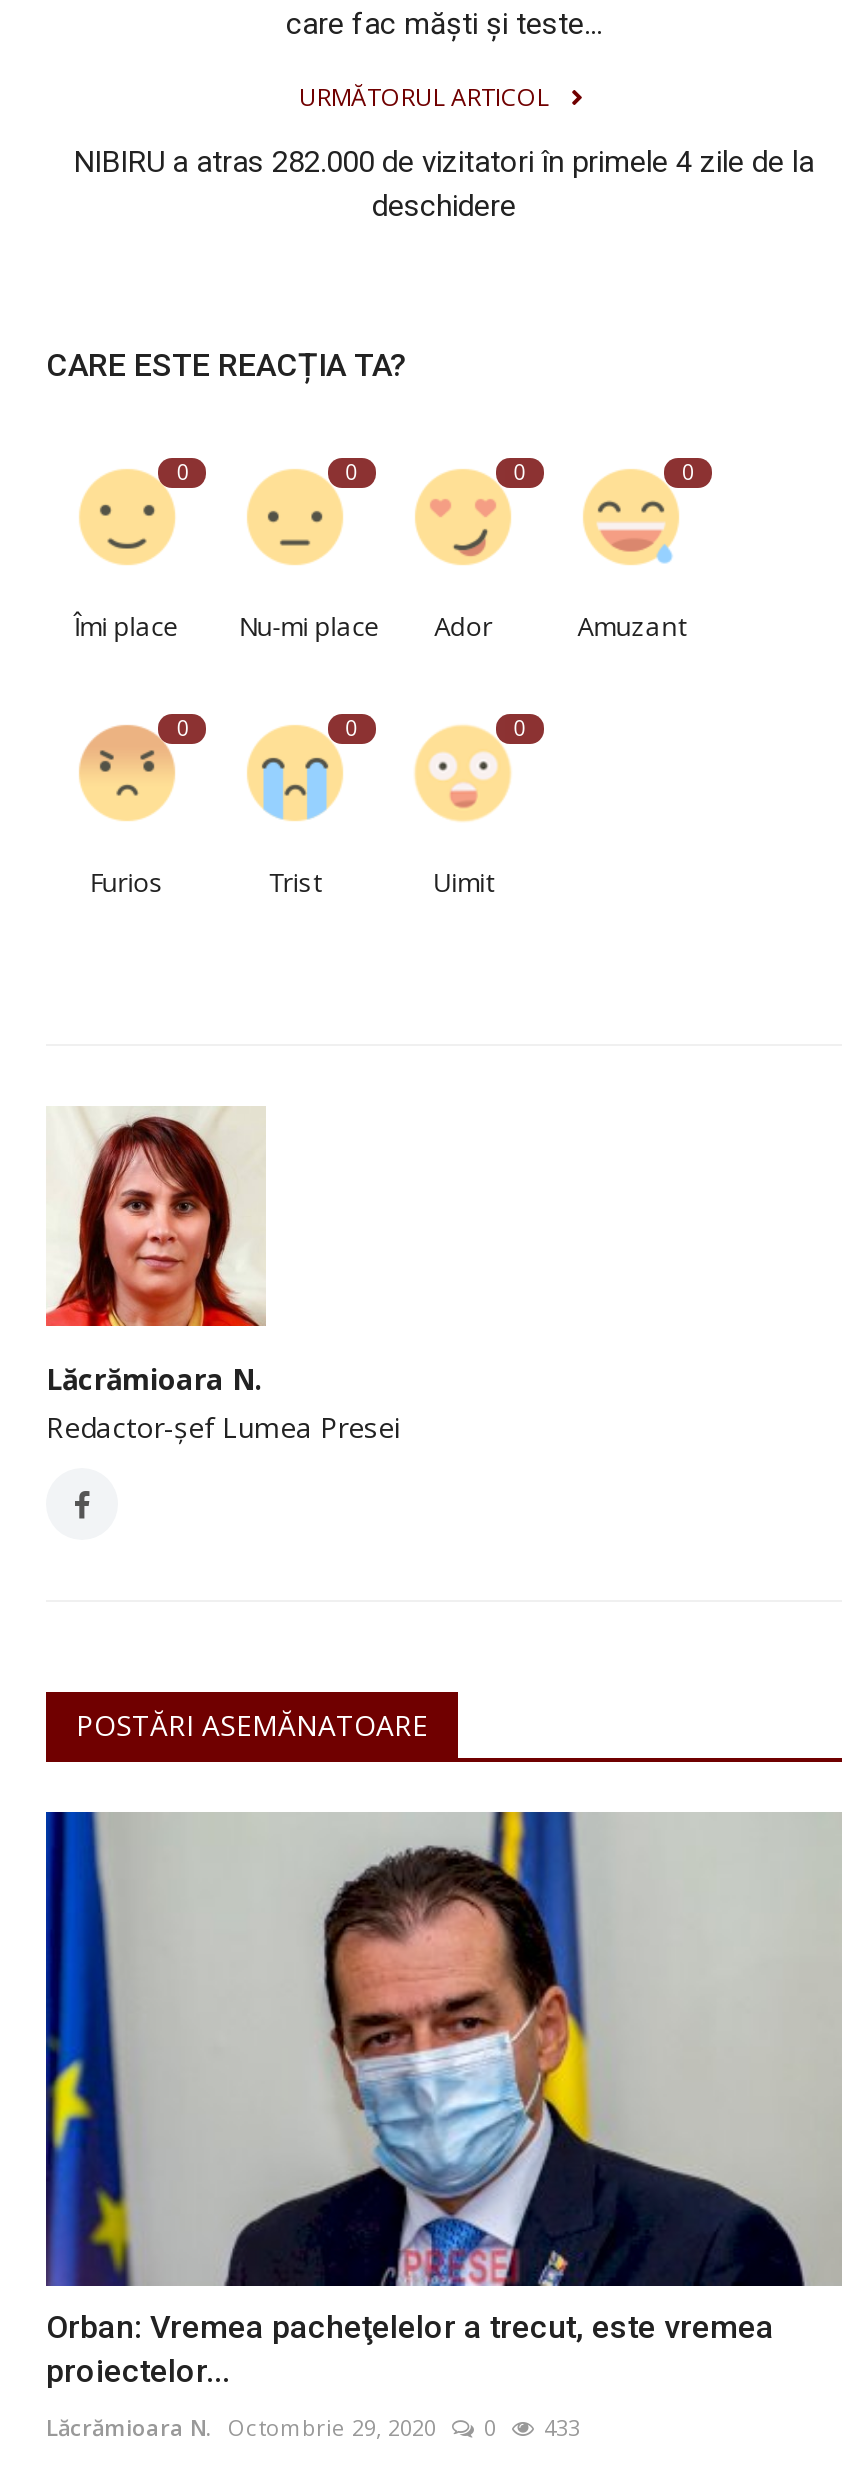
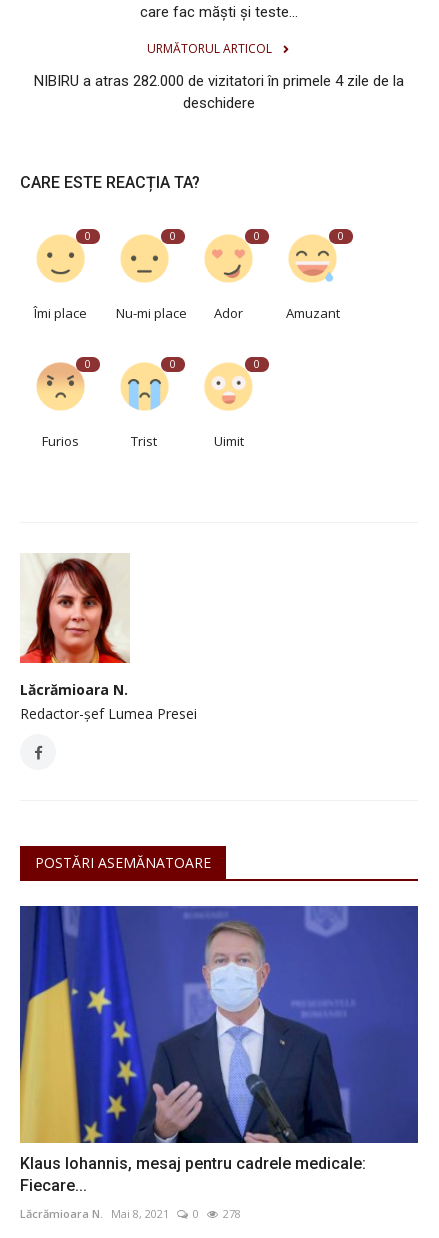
- [image]
- Orban: Vremea pacheţelelor a trecut, este vremea
- proiectelor...
+ [image]
+ Klaus Iohannis, mesaj pentru cadrele medicale:
+ Fiecare...

- Lăcrămioara N. Octombrie 29, 2020
+ Lăcrămioara N. Mai 8, 2021

- 433
+ 278
